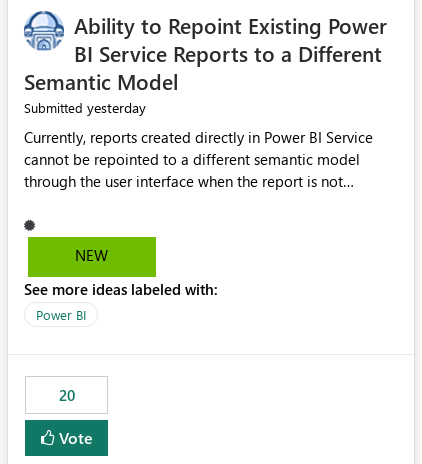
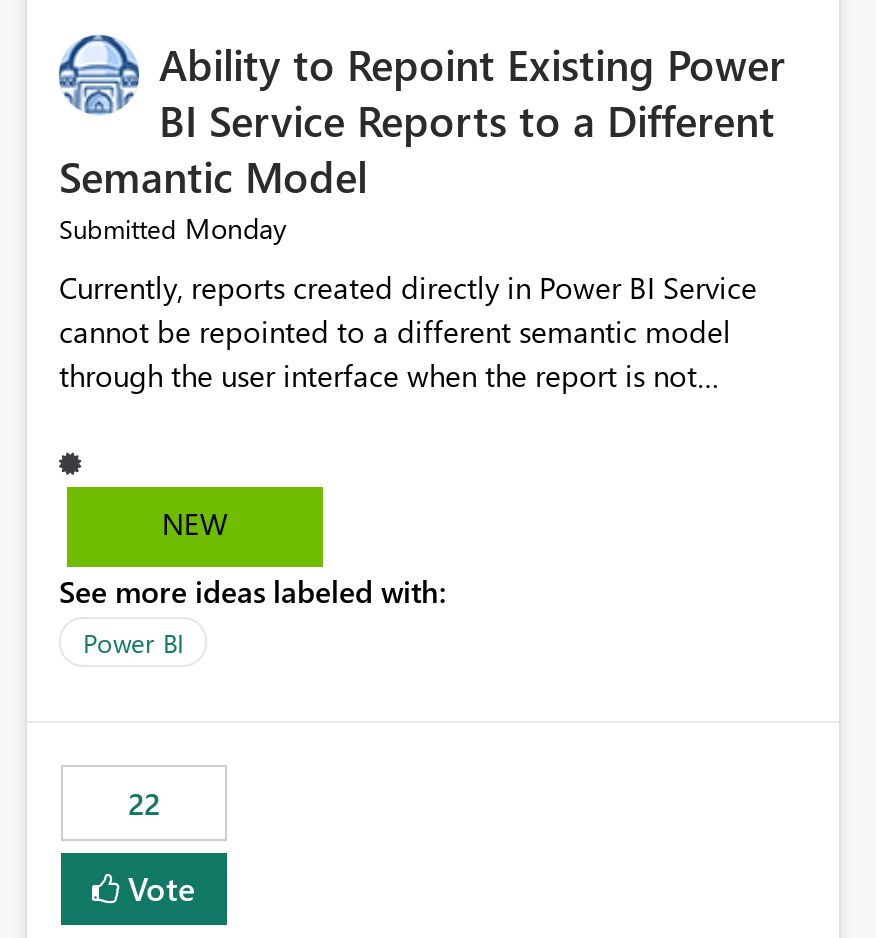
- Submitted yesterday
+ Submitted Monday

- 20
+ 22
